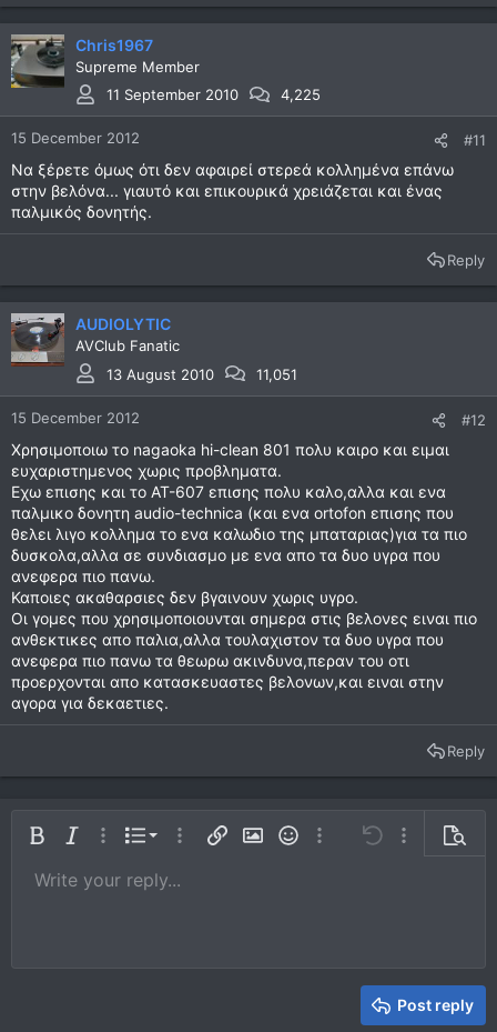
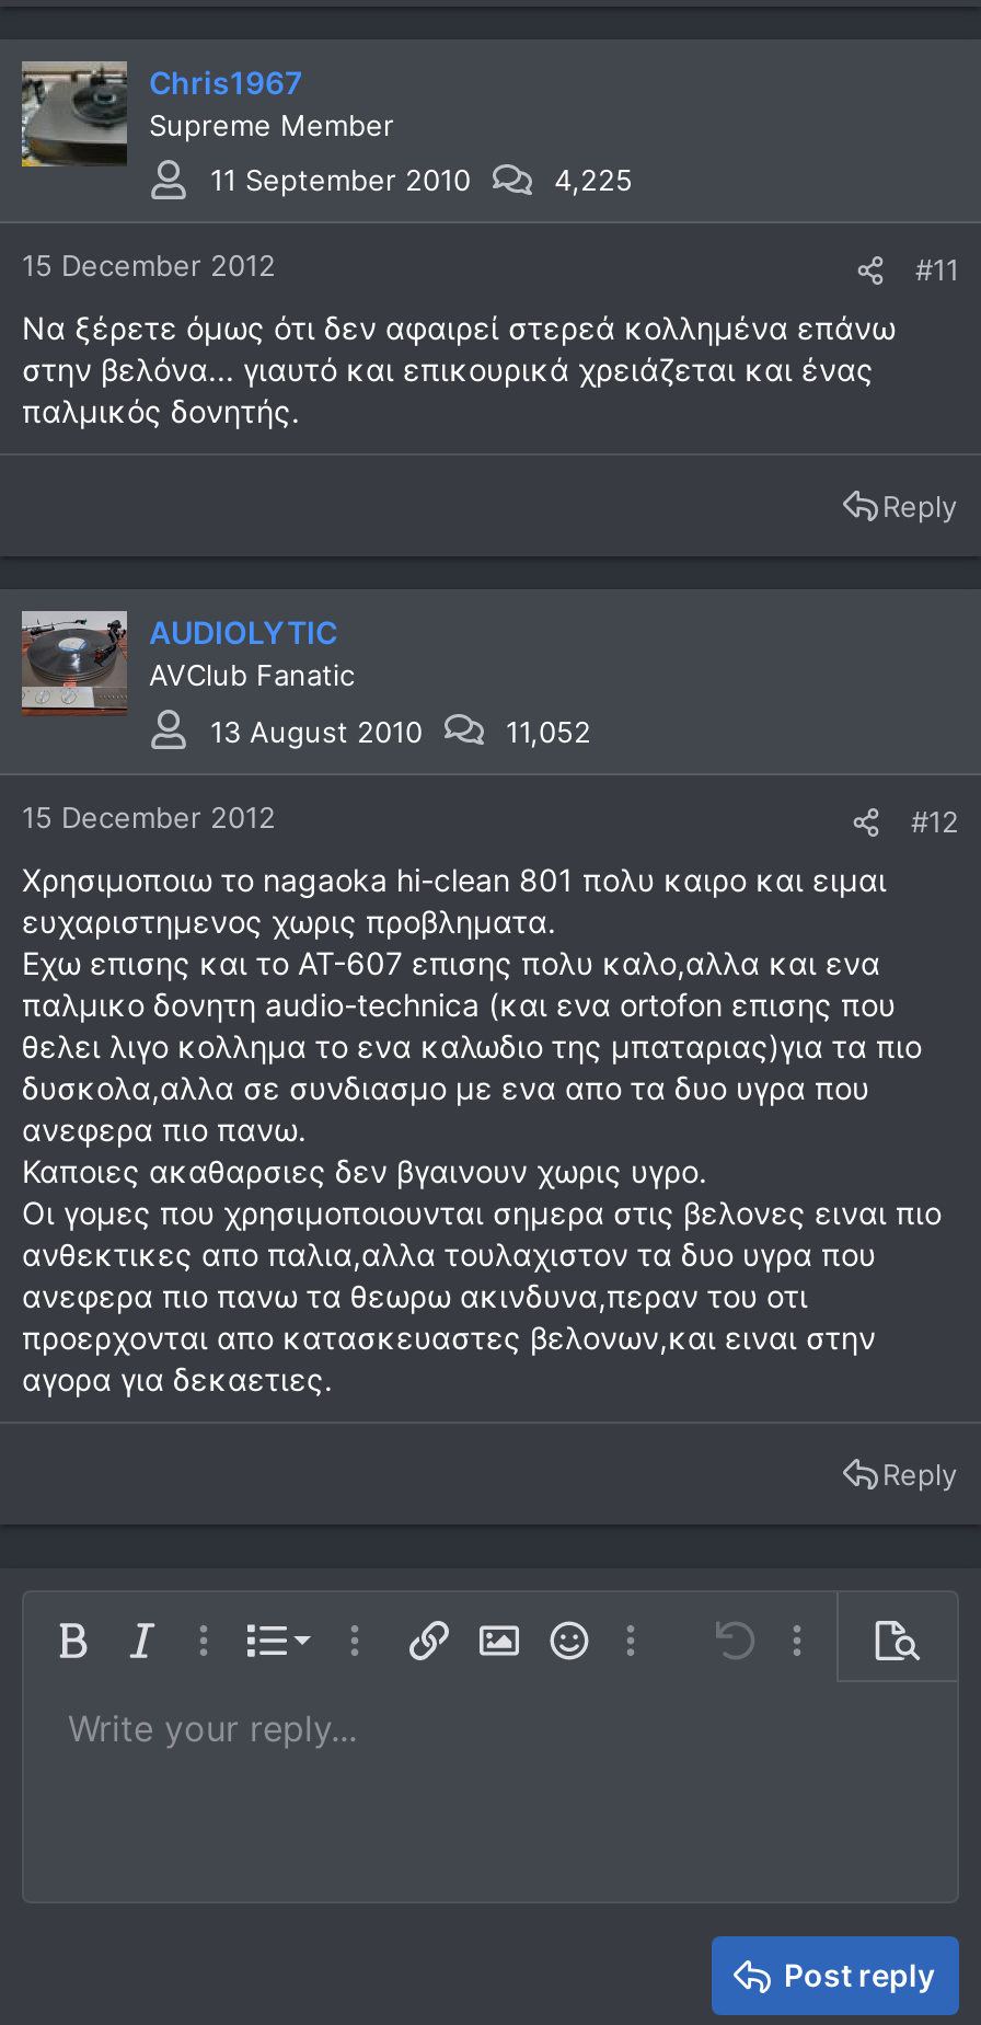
- 11,051
+ 11,052
